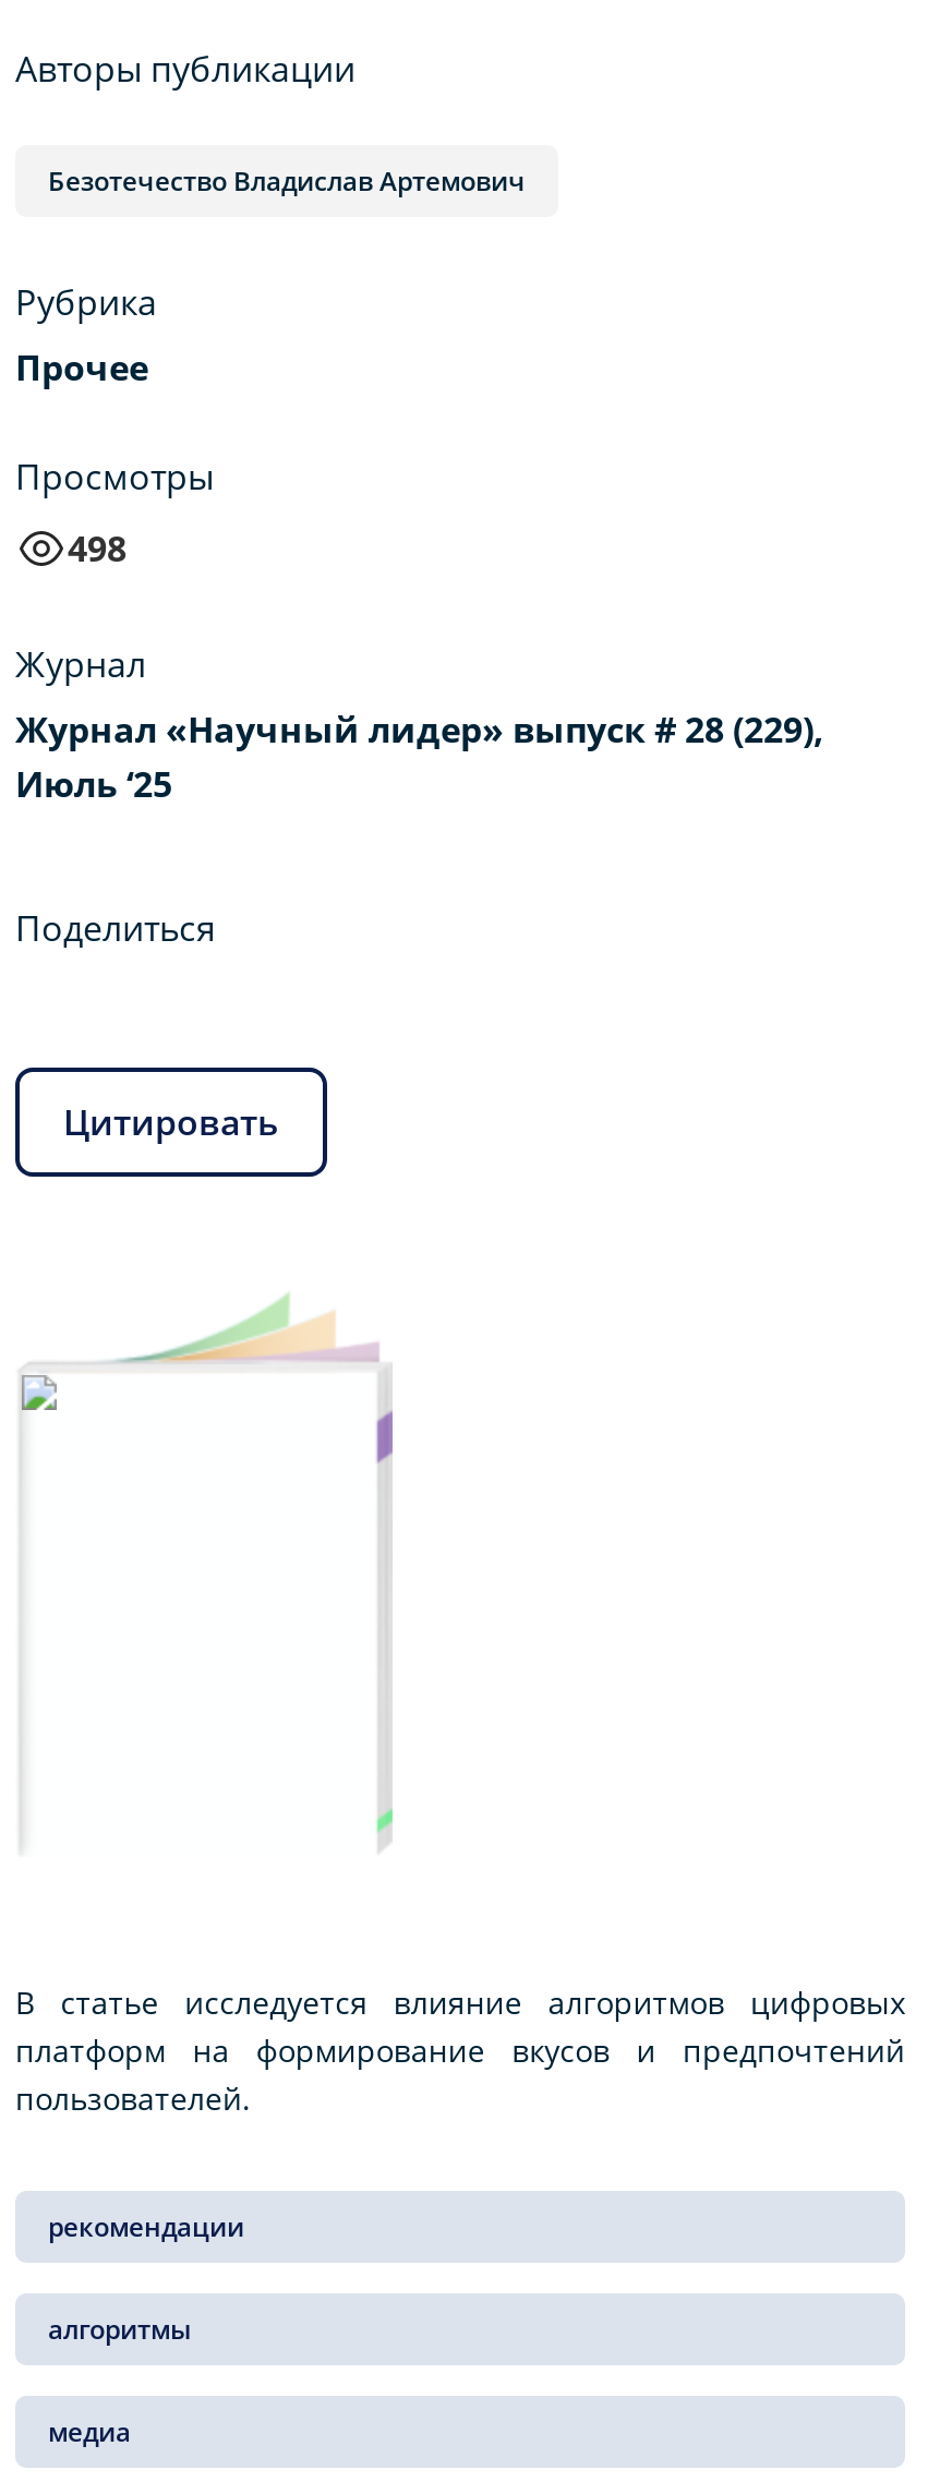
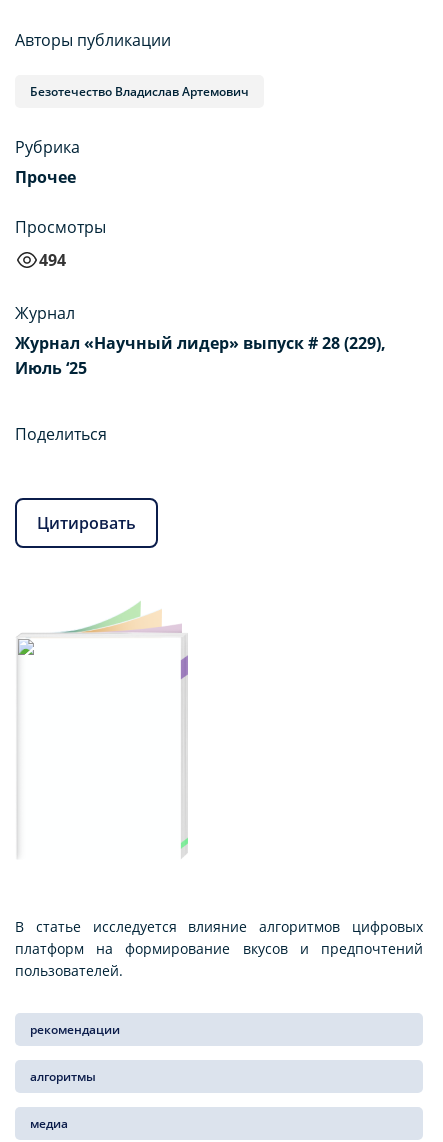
- 498
+ 494
